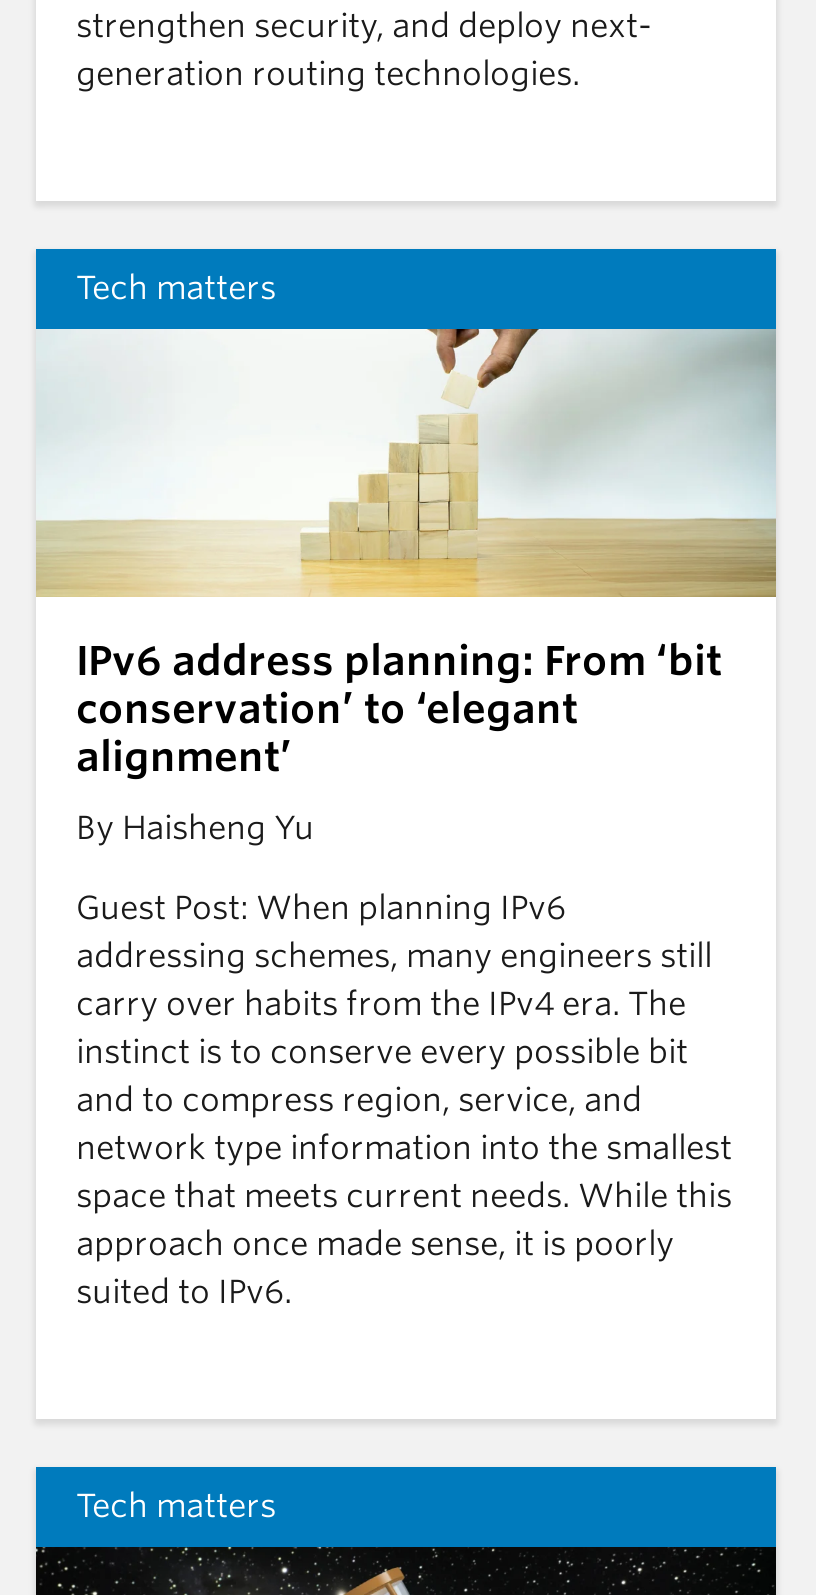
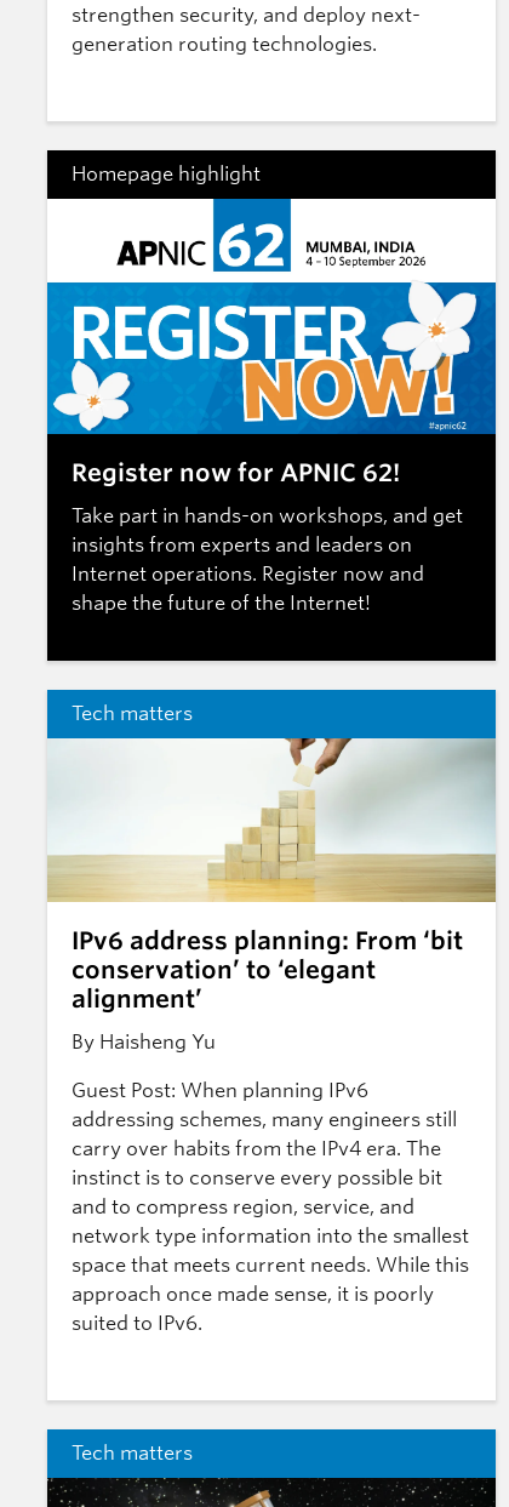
+ [image]
+ Homepage highlight

+ [image]
+ Register now for APNIC 62!
+ Take part in hands-on workshops, and get
+ insights from experts and leaders on
+ Internet operations. Register now and
+ shape the future of the Internet!
